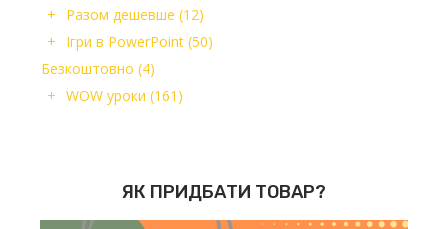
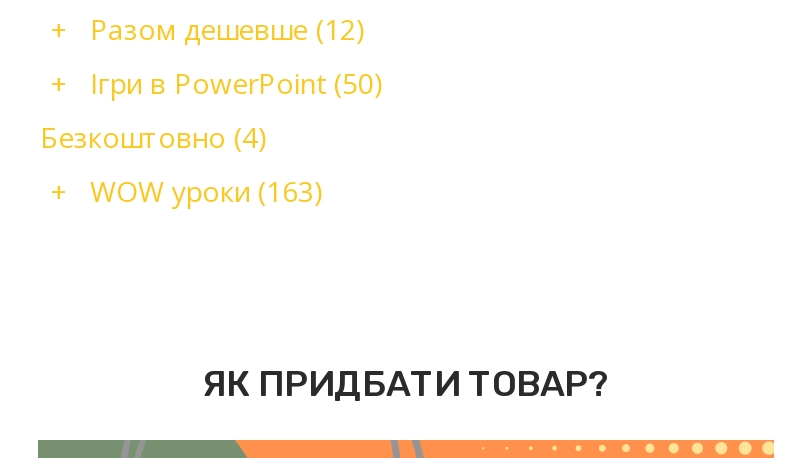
- WOW уроки (161)
+ WOW уроки (163)
